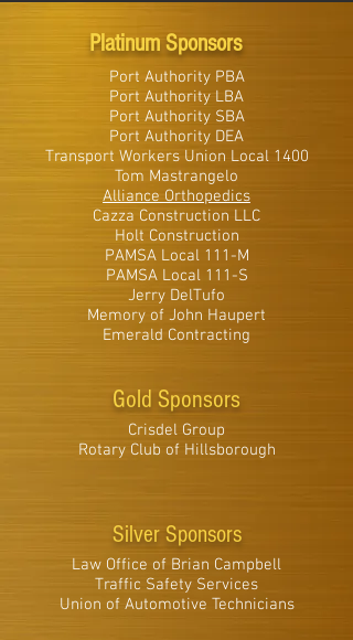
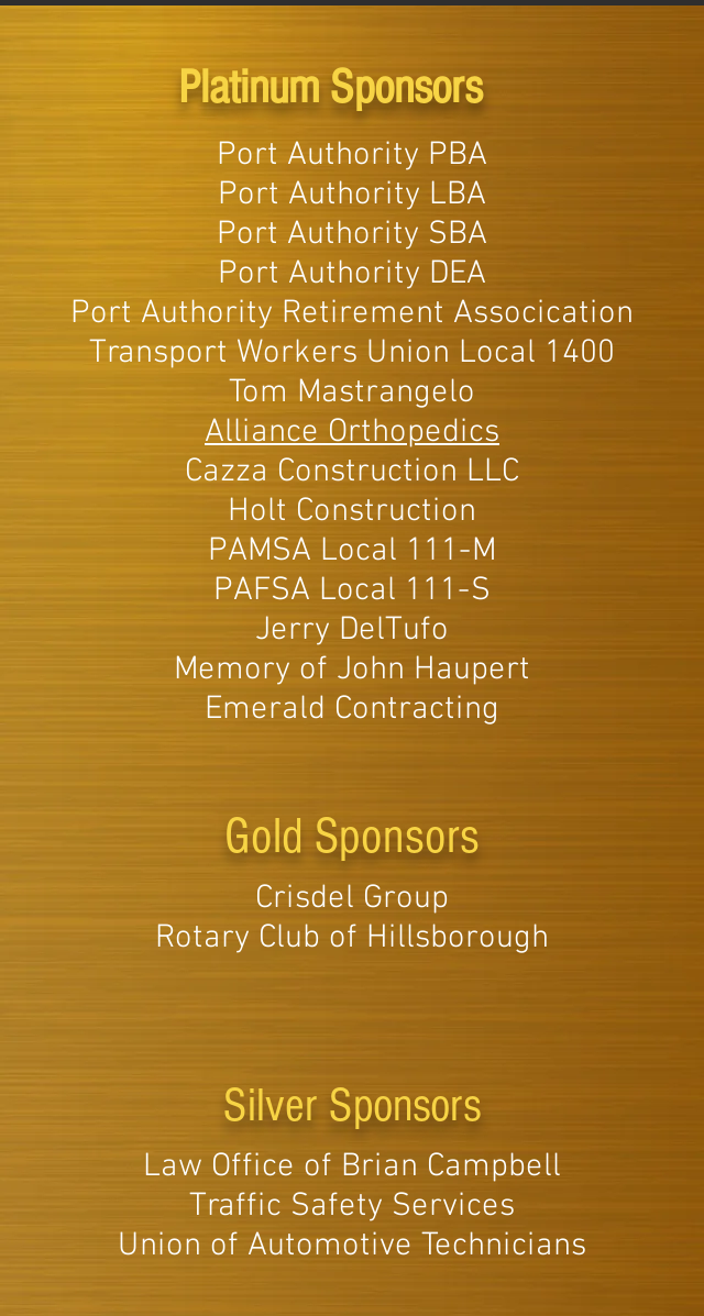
+ Port Authority Retirement Assocication

- PAMSA Local 111-S
+ PAFSA Local 111-S
